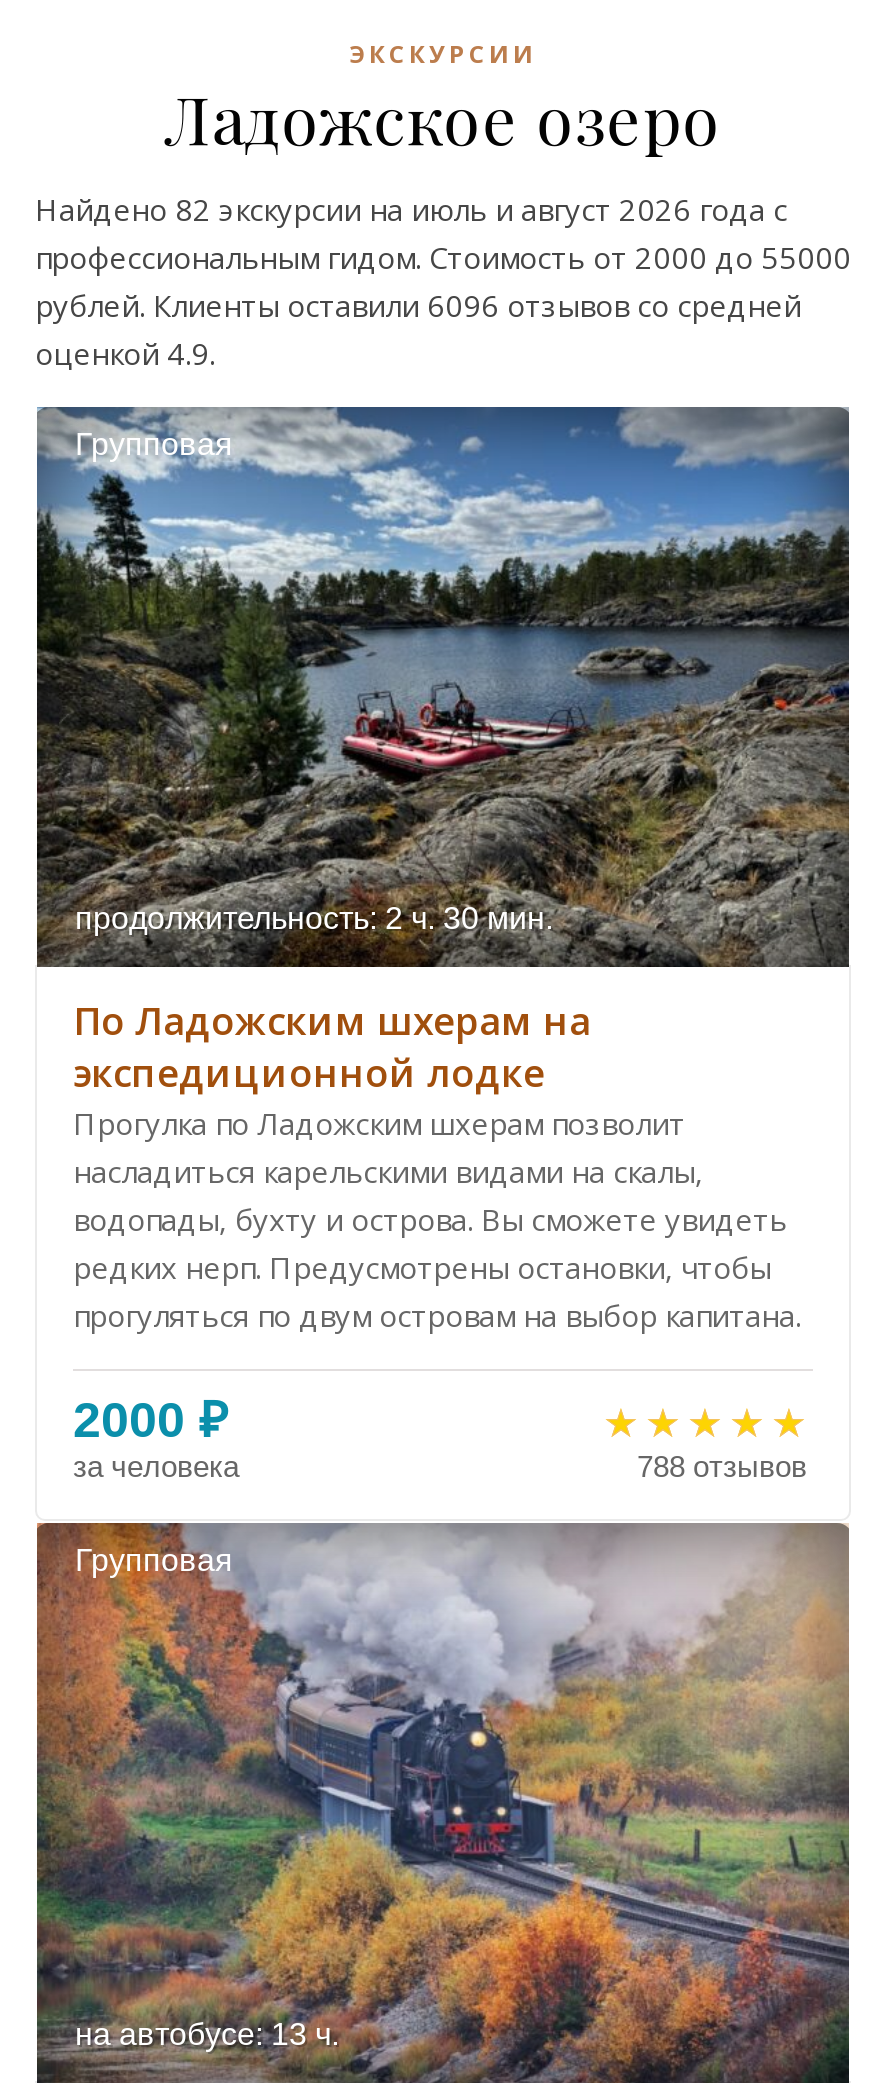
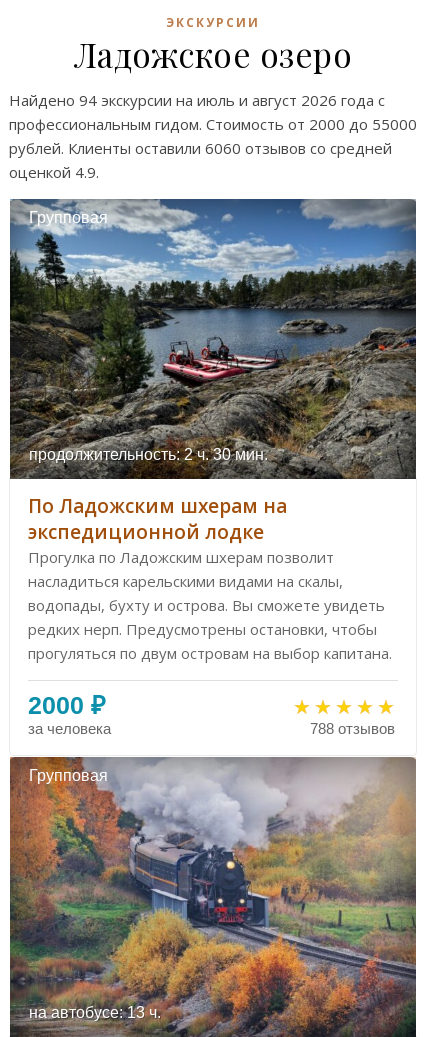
- Найдено 82 экскурсии на июль и август 2026 года с
+ Найдено 94 экскурсии на июль и август 2026 года с

- рублей. Клиенты оставили 6096 отзывов со средней
+ рублей. Клиенты оставили 6060 отзывов со средней
